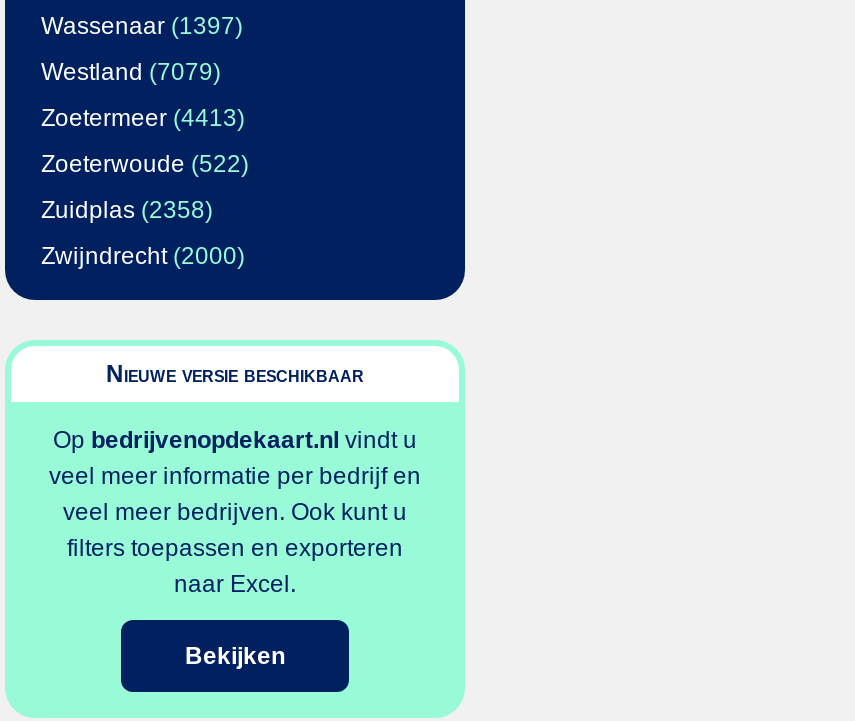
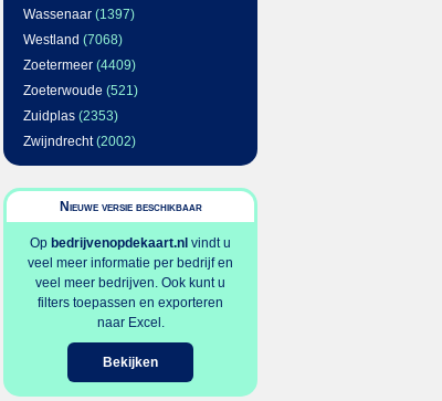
- Westland (7079)
+ Westland (7068)

- Zoetermeer (4413)
+ Zoetermeer (4409)

- Zoeterwoude (522)
+ Zoeterwoude (521)

- Zuidplas (2358)
+ Zuidplas (2353)

- Zwijndrecht (2000)
+ Zwijndrecht (2002)
